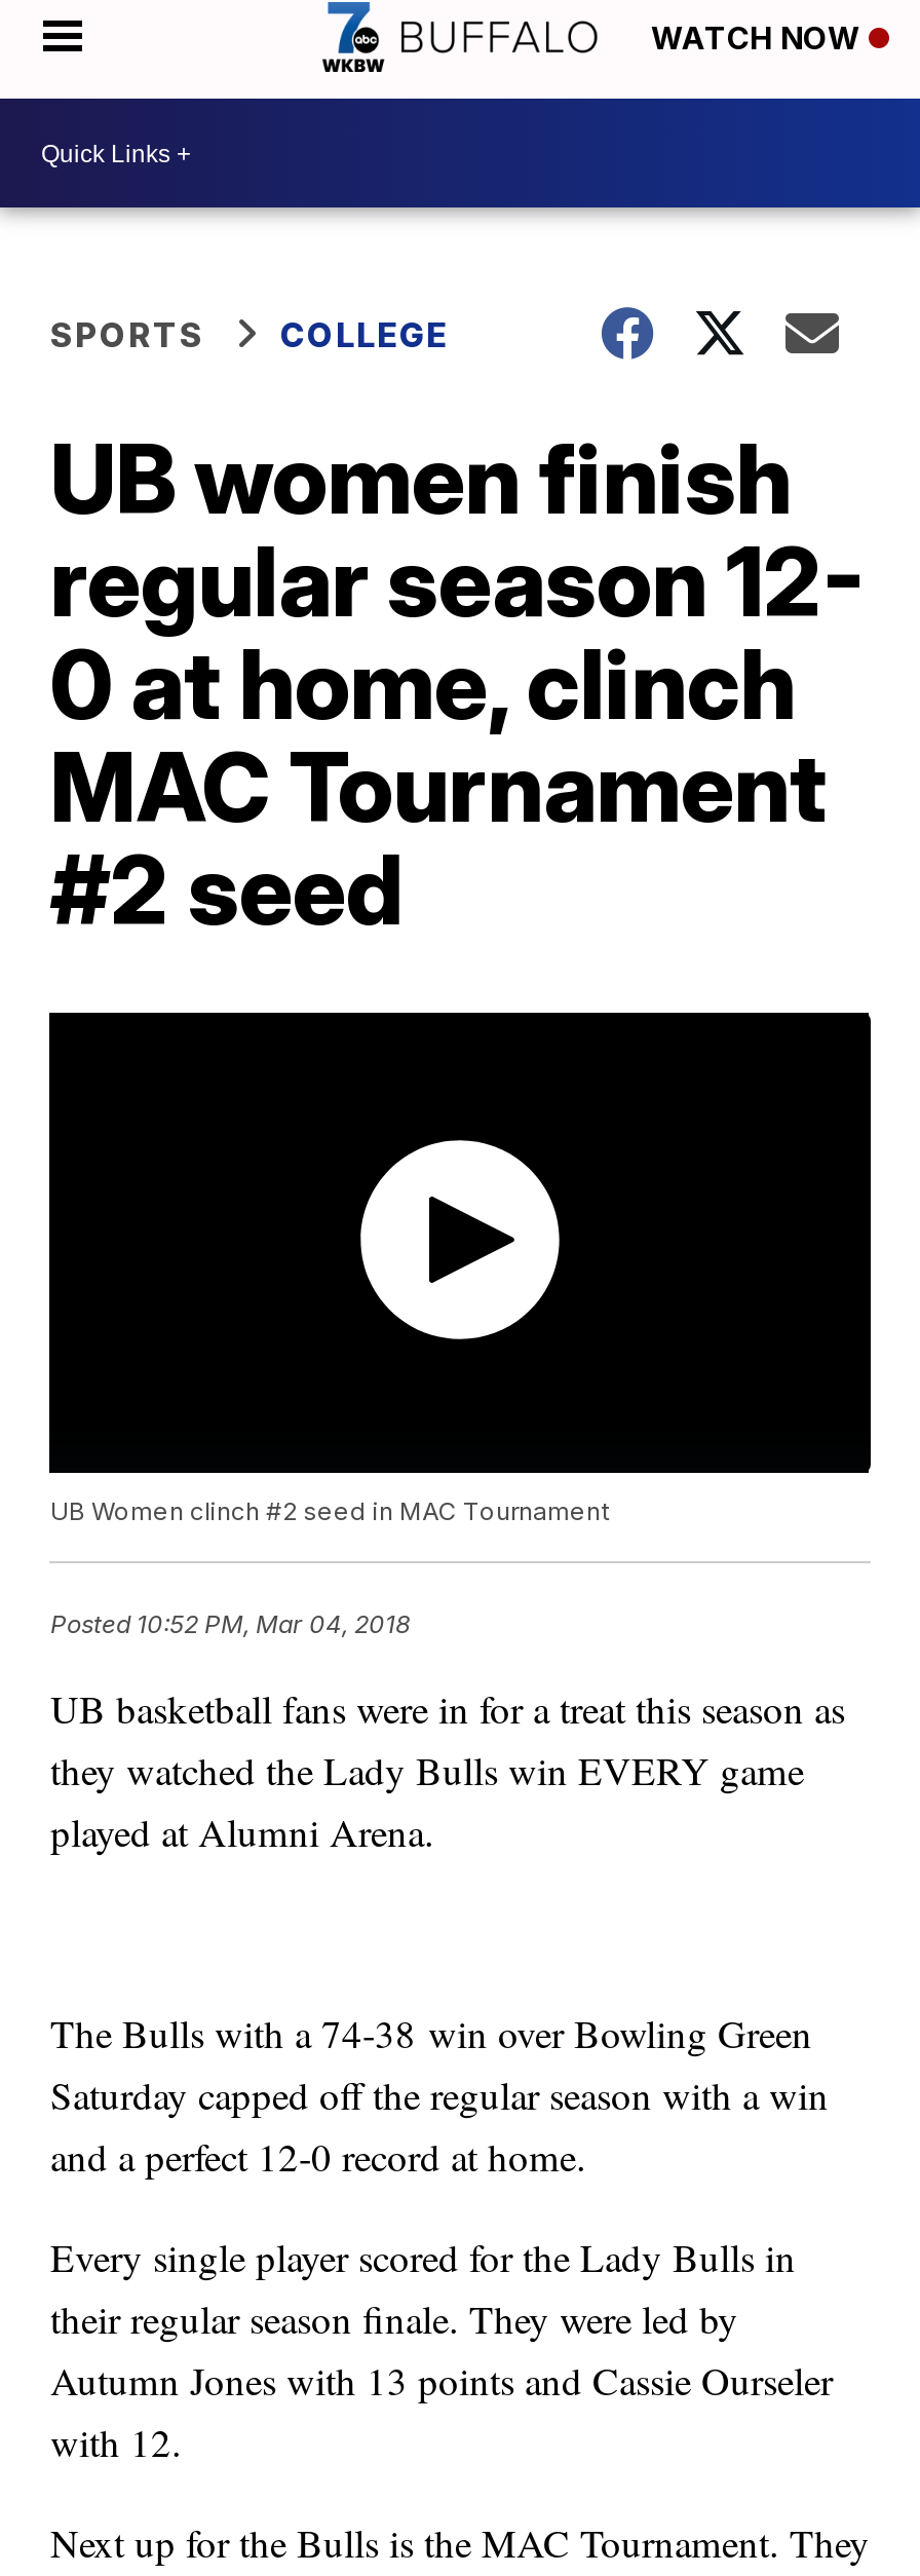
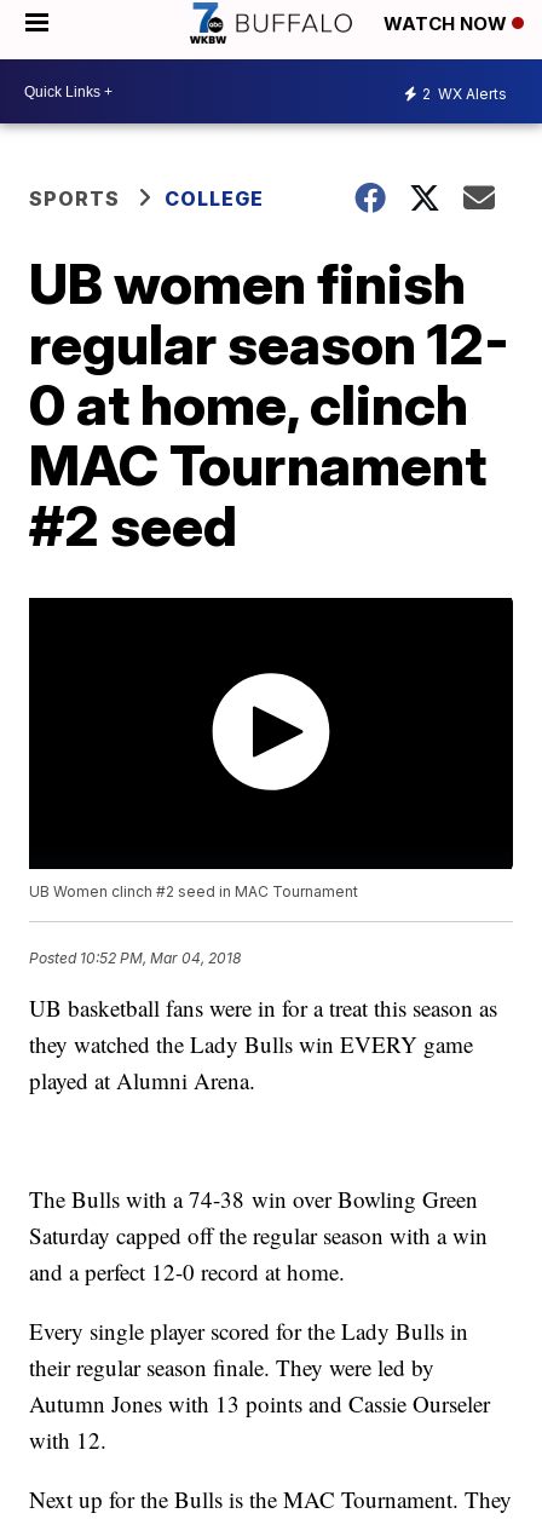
+ 2 WX Alerts
